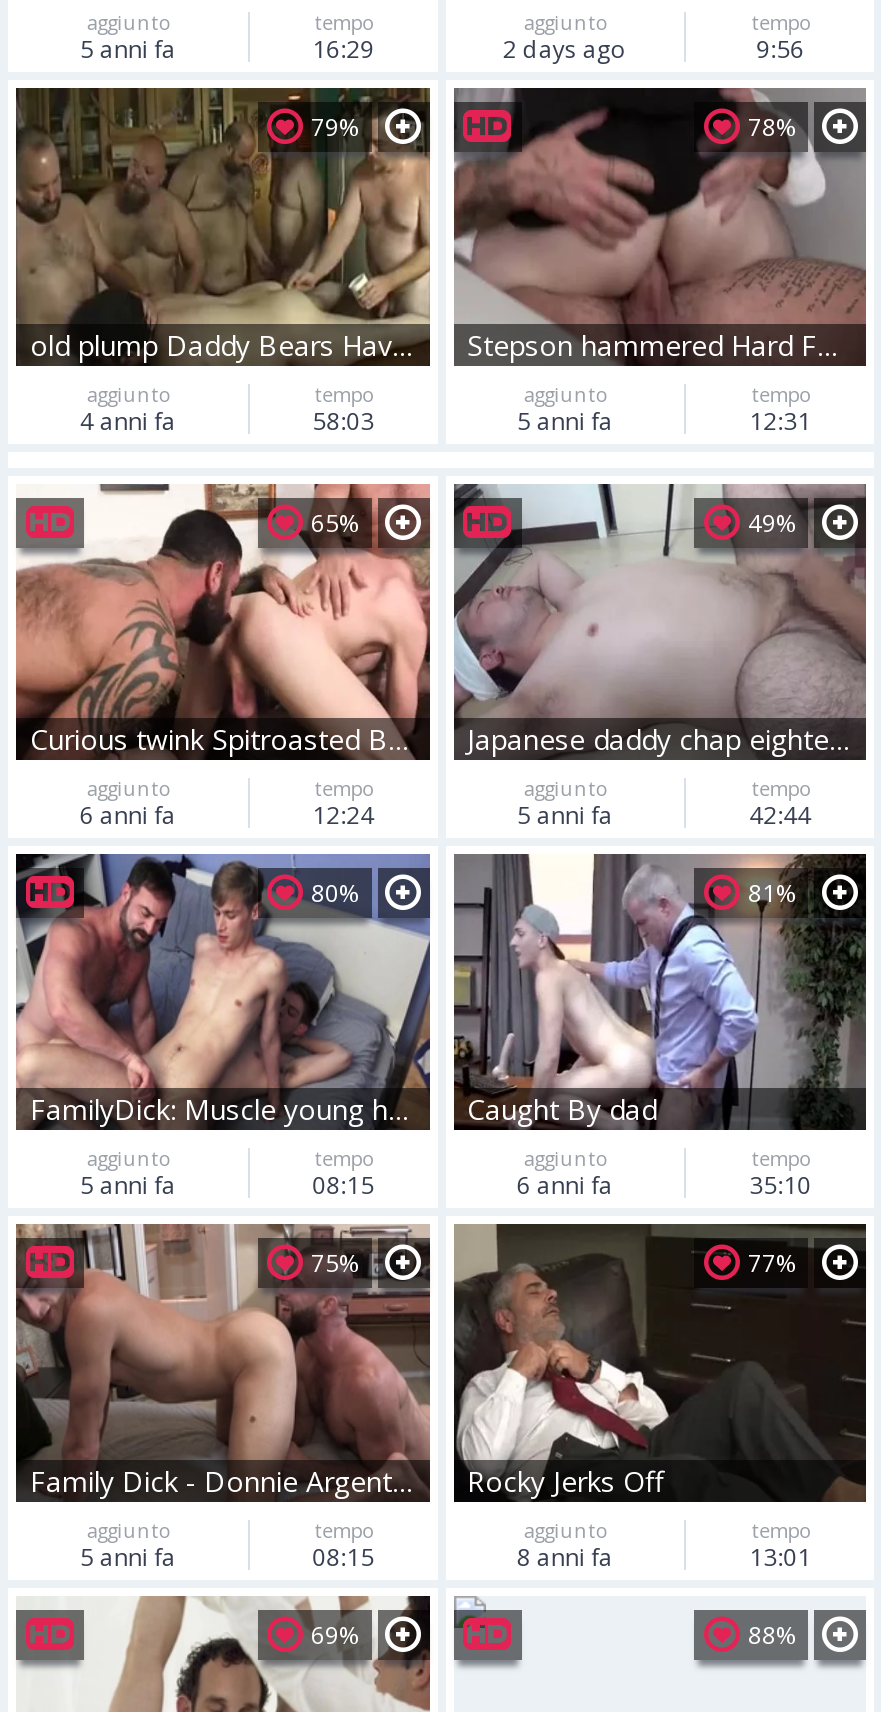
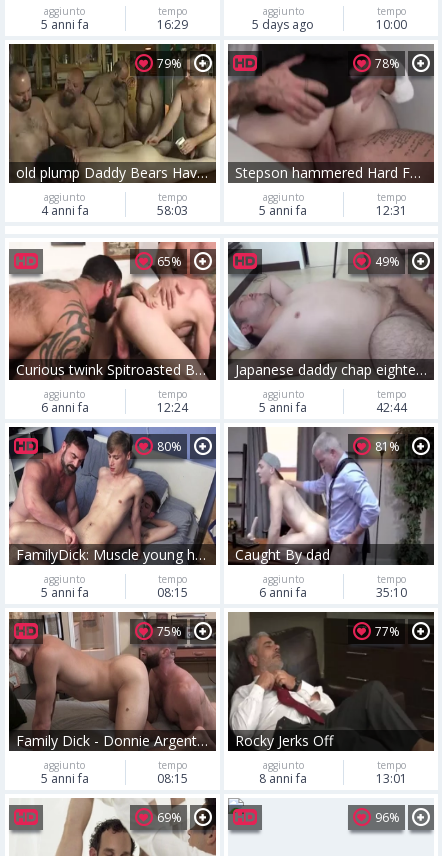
- 2 days ago
+ 5 days ago

- 9:56
+ 10:00

- 88%
+ 96%
